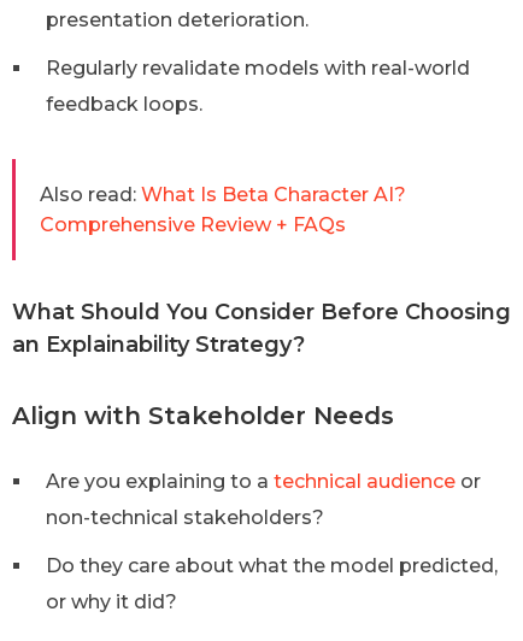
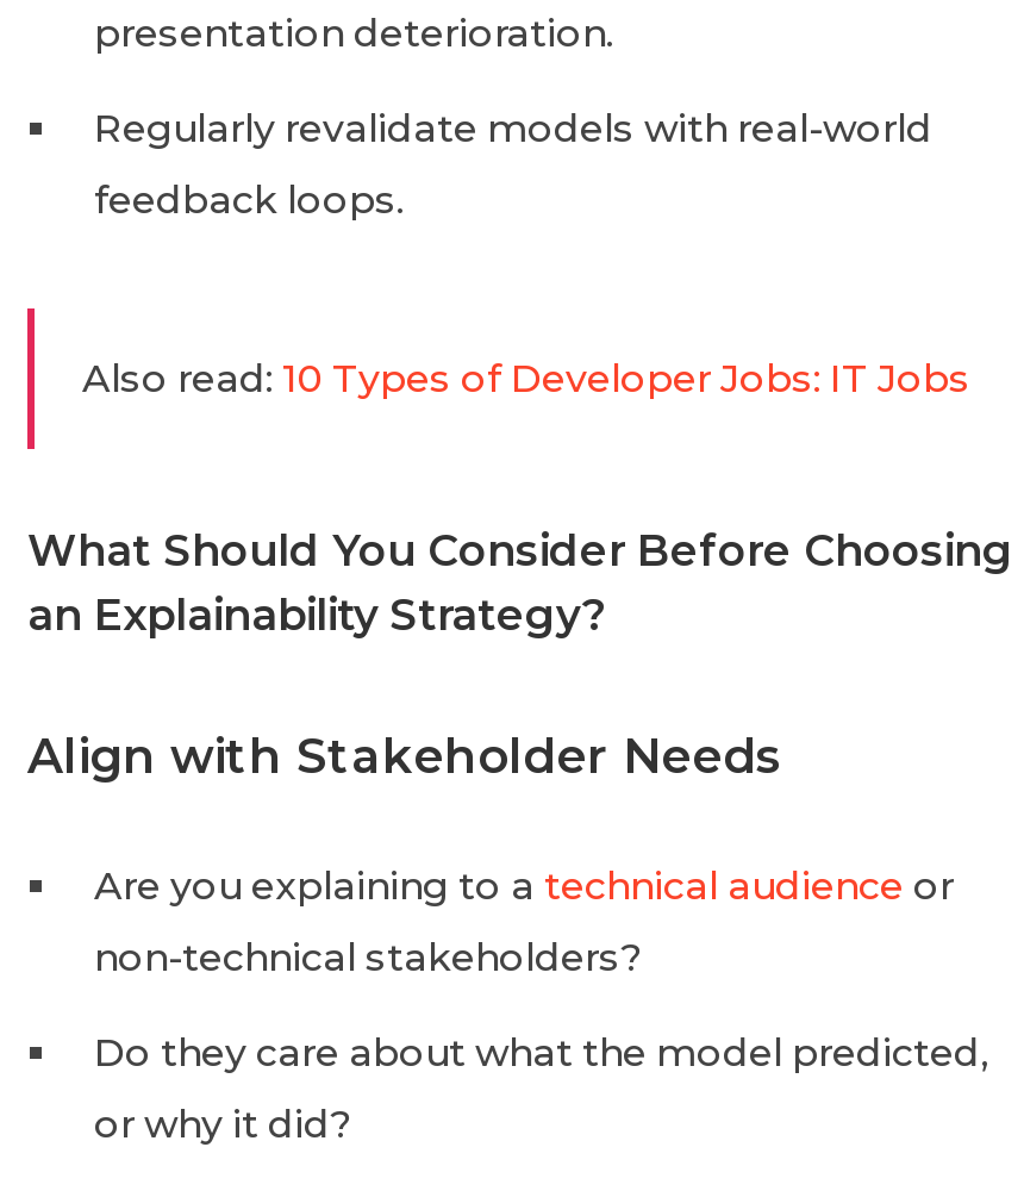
- Also read: What Is Beta Character AI?
- Comprehensive Review + FAQs
+ Also read: 10 Types of Developer Jobs: IT Jobs
